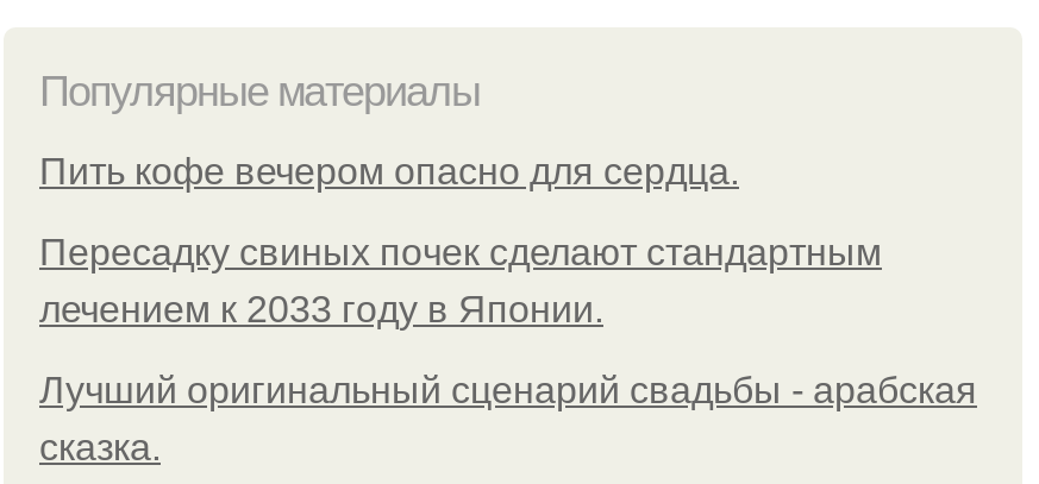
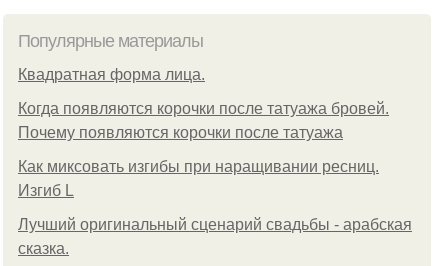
- Пить кофе вечером опасно для сердца.
- Пересадку свиных почек сделают стандартным
- лечением к 2033 году в Японии.
+ Квадратная форма лица.
+ Когда появляются корочки после татуажа бровей.
+ Почему появляются корочки после татуажа
+ Как миксовать изгибы при наращивании ресниц.
+ Изгиб L
